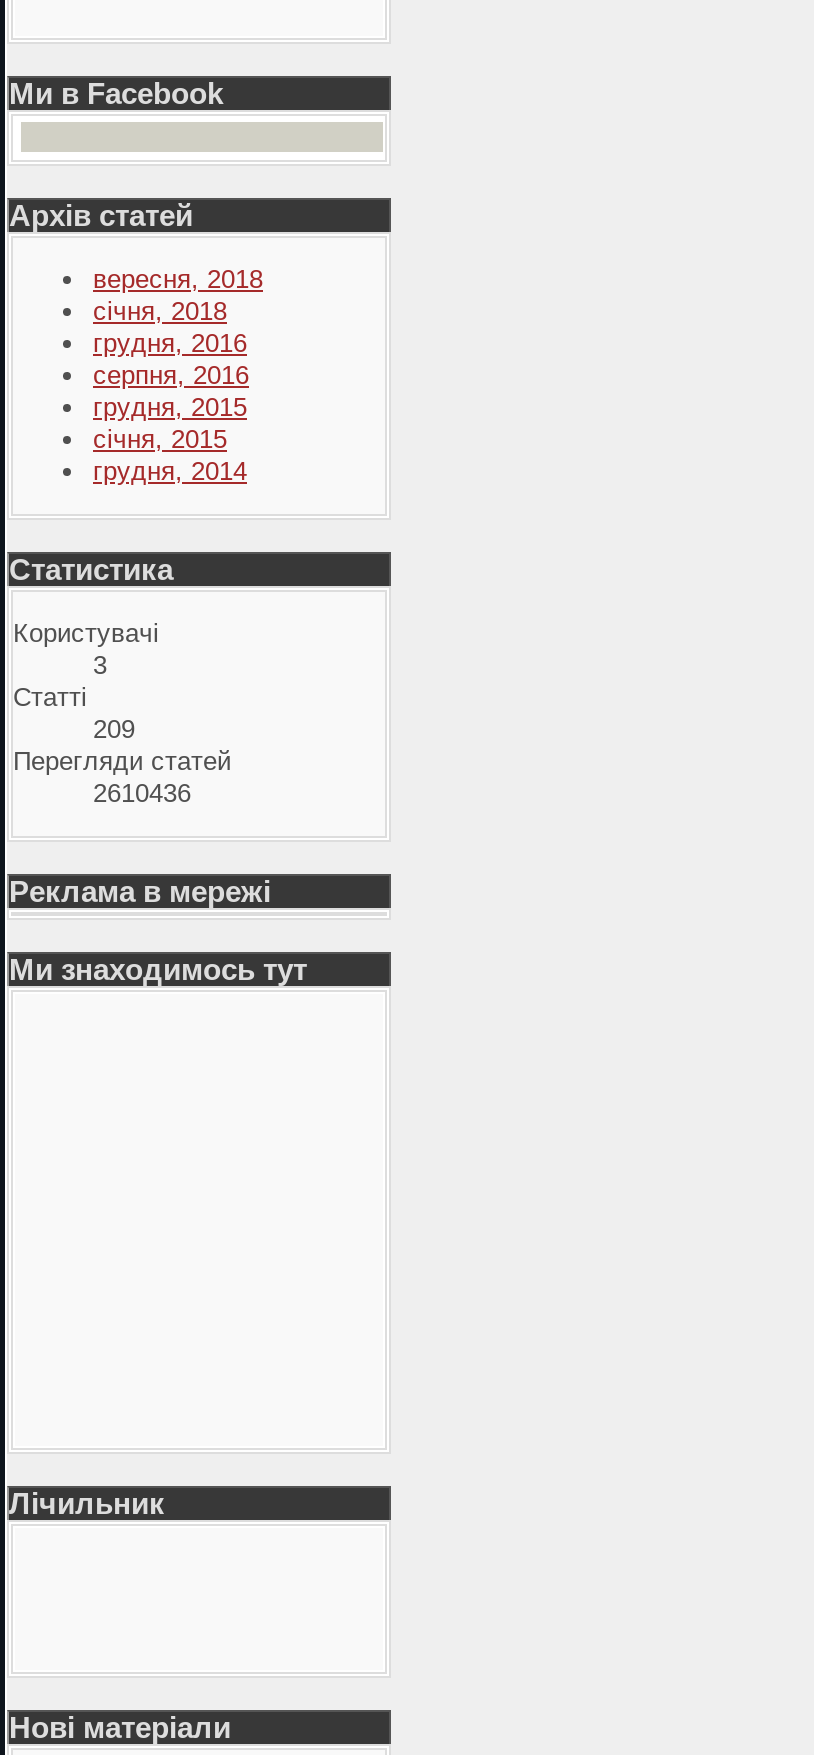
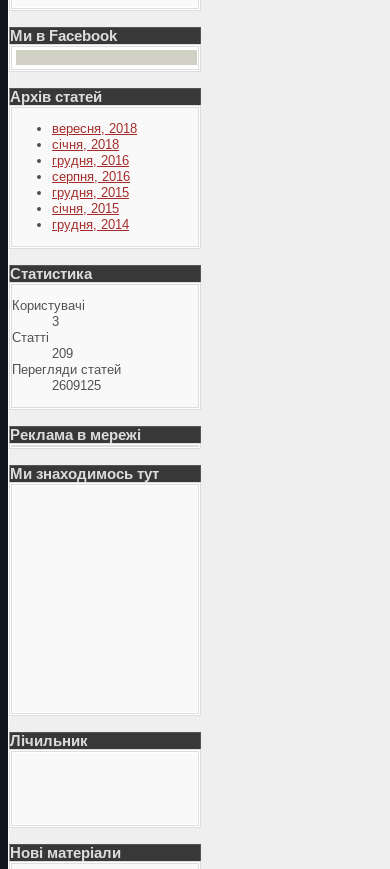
- 2610436
+ 2609125
